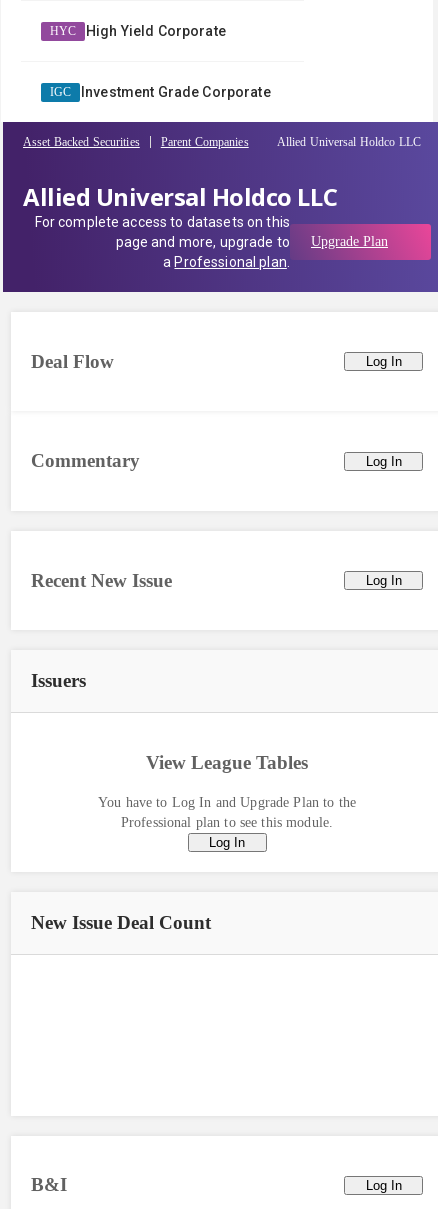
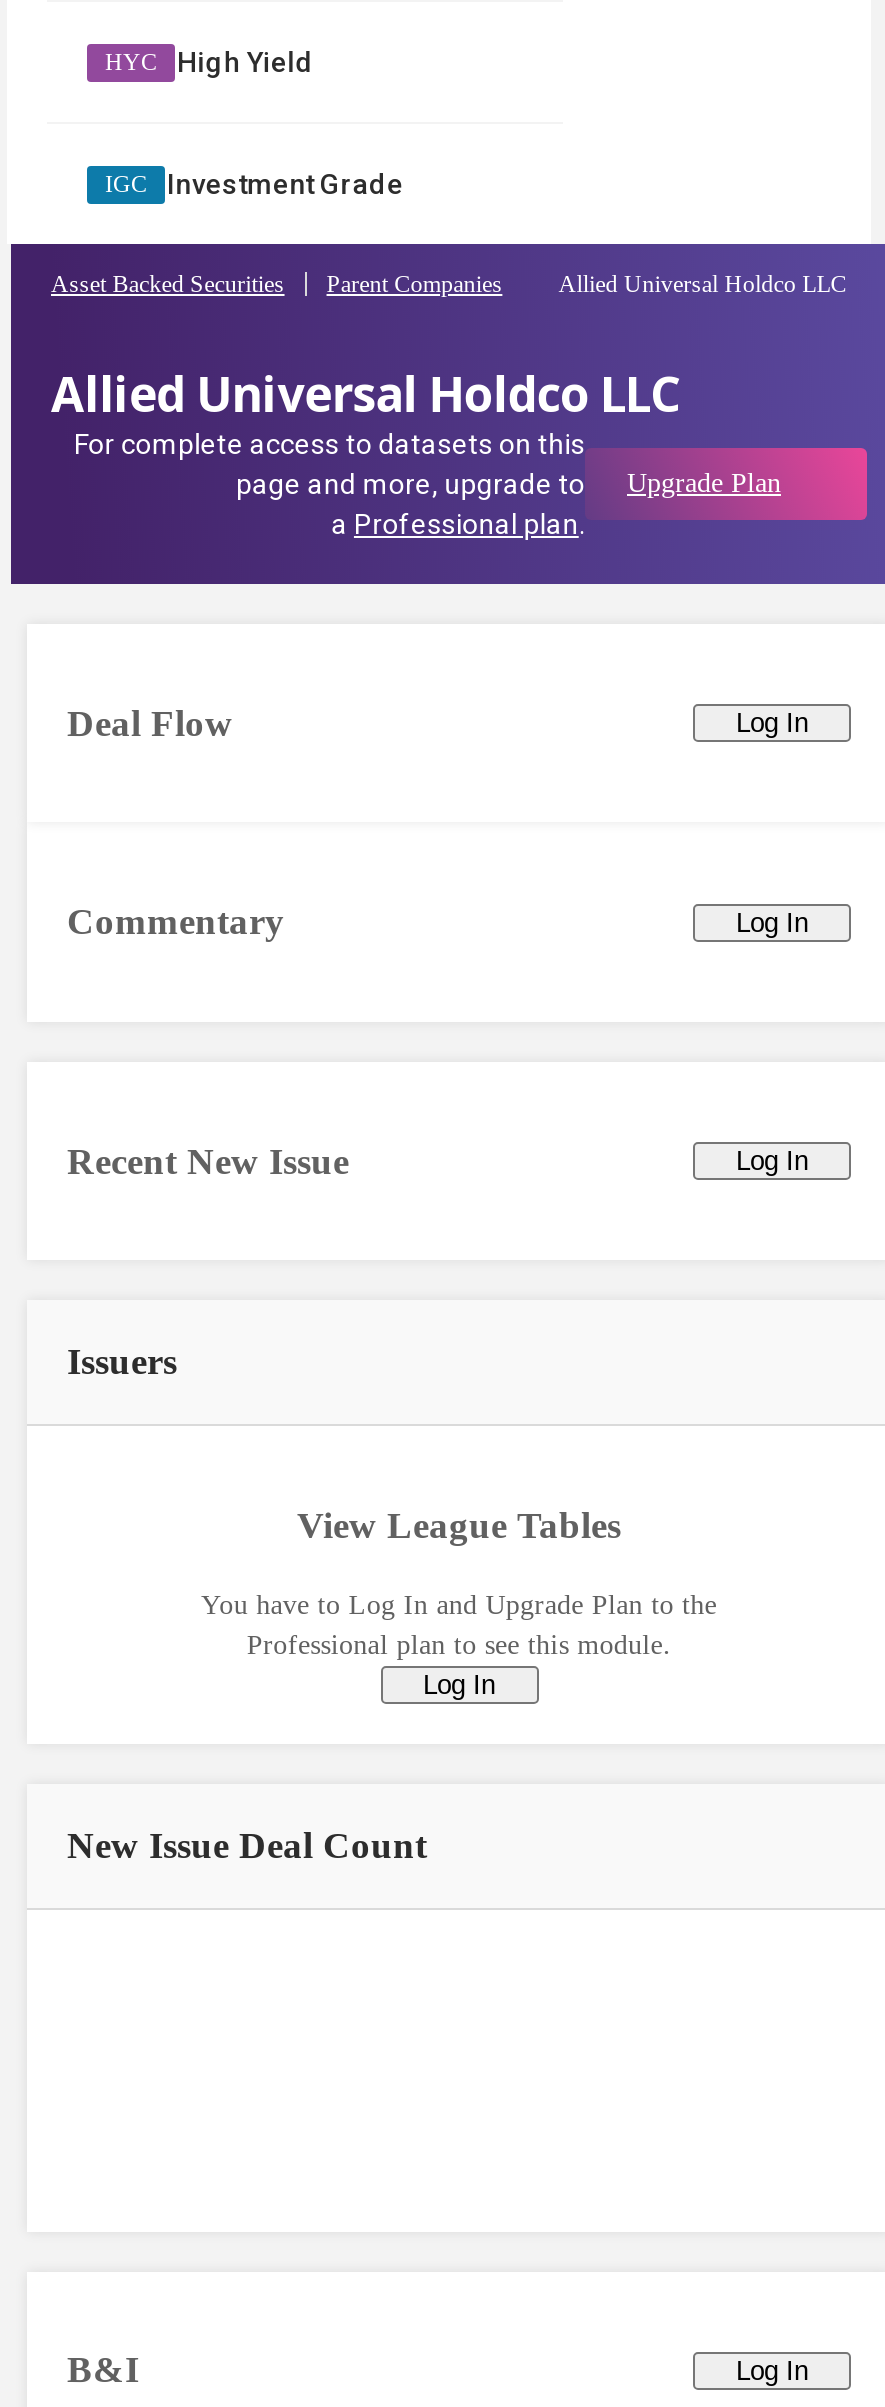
- High Yield Corporate
+ High Yield

- Investment Grade Corporate
+ Investment Grade
